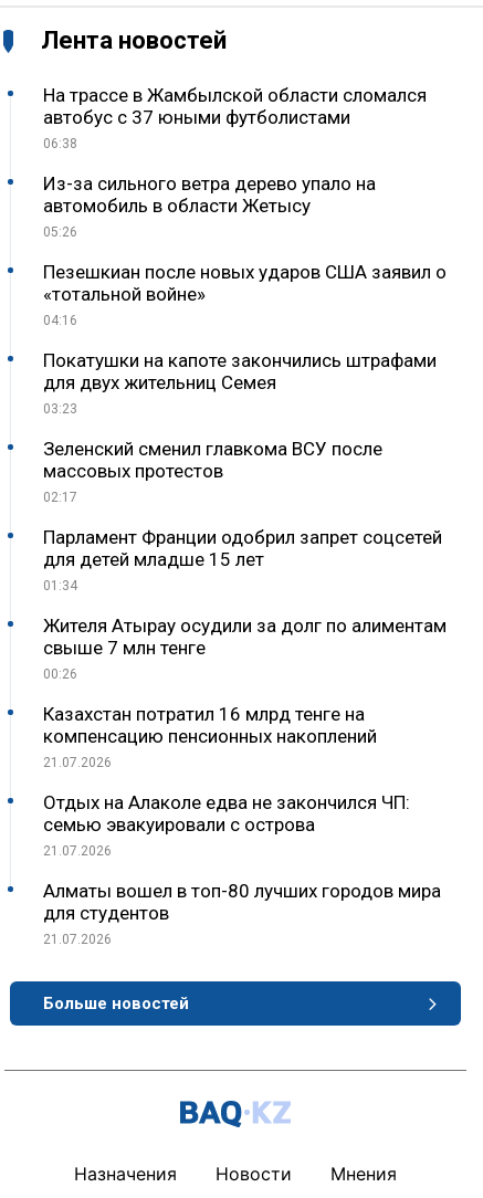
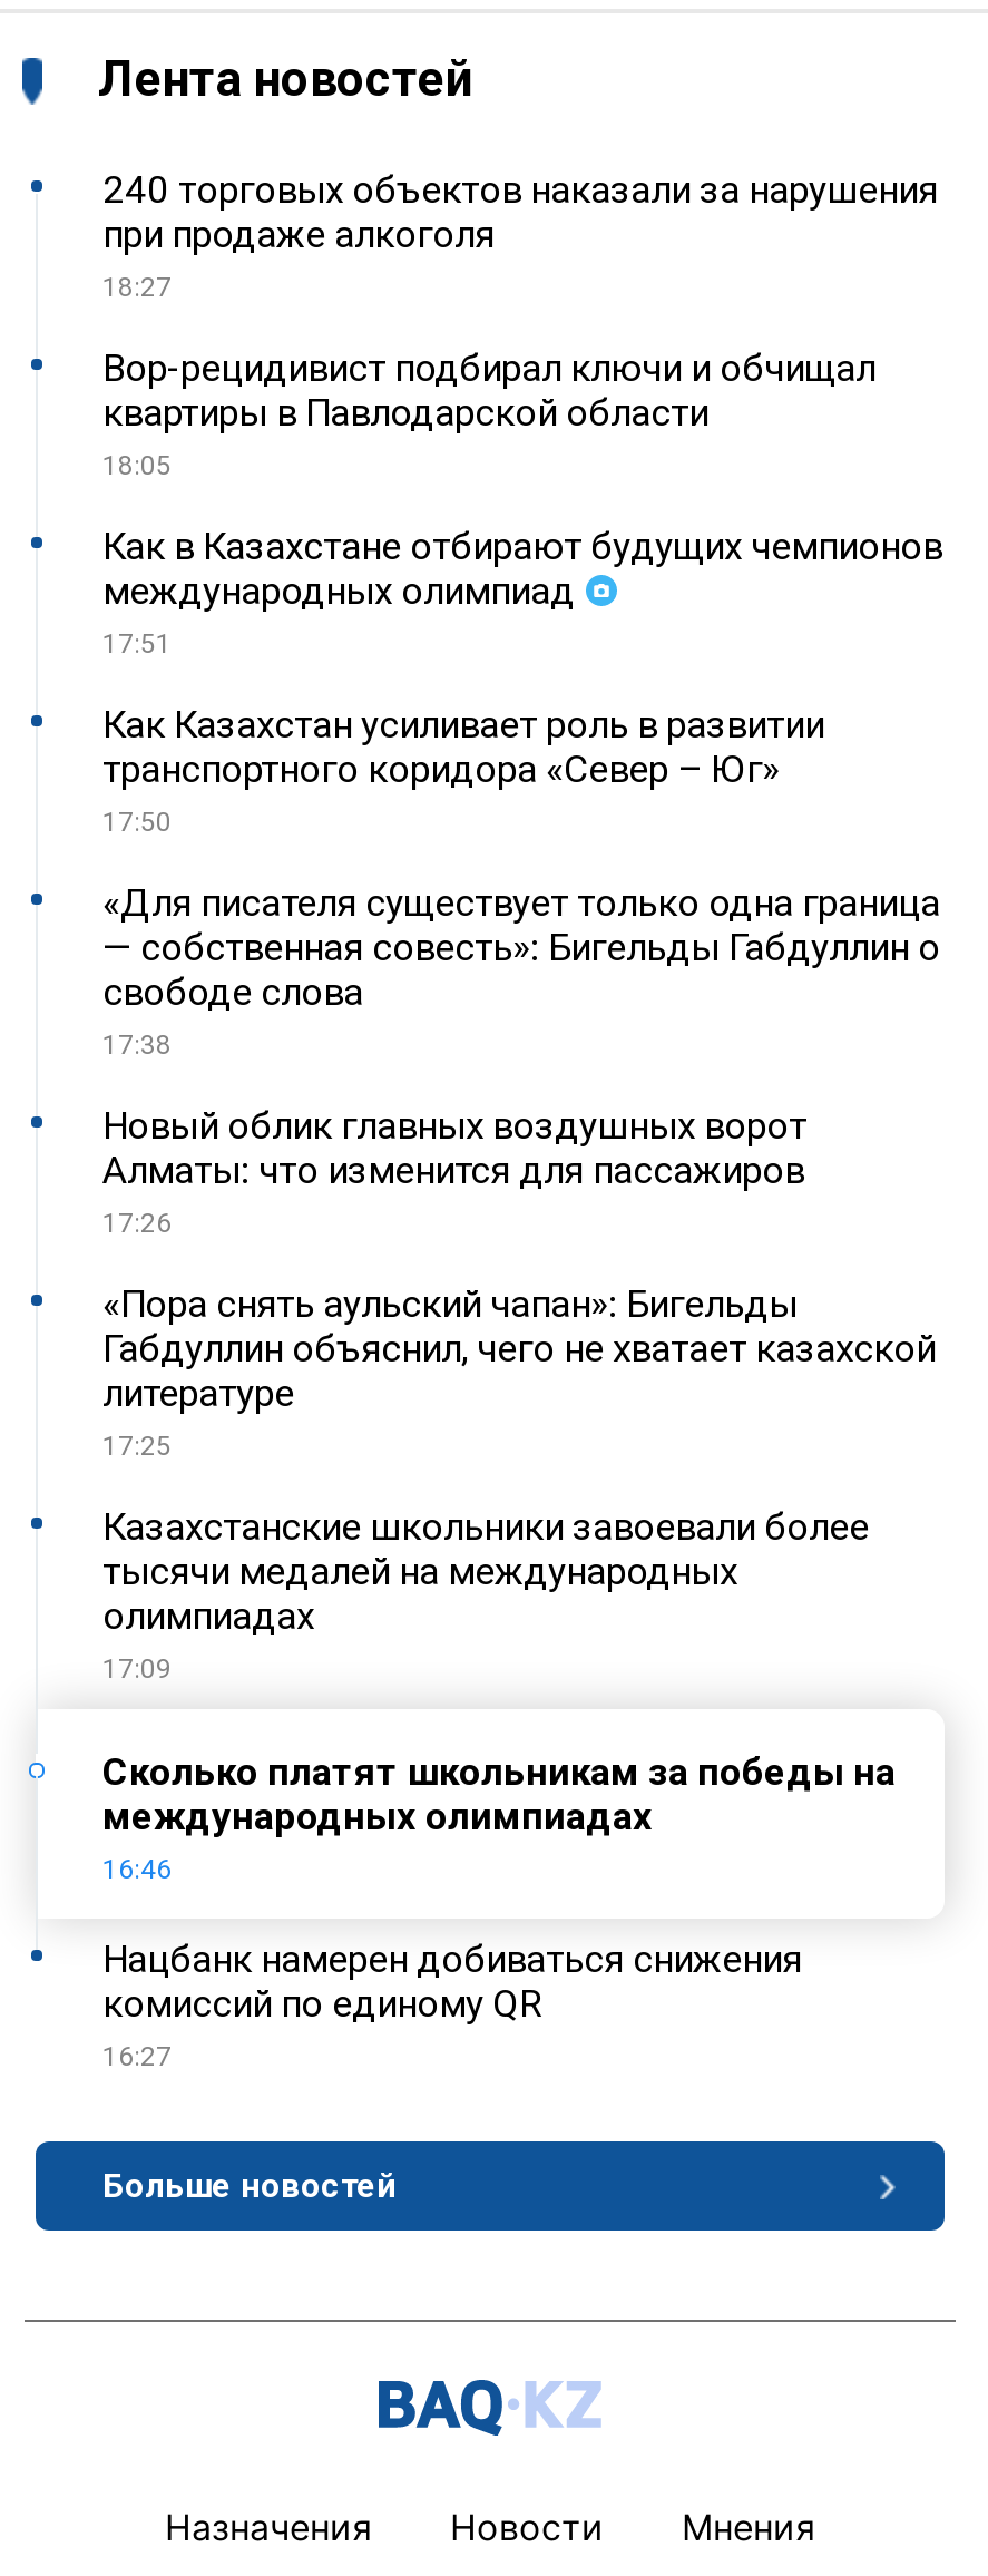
- На трассе в Жамбылской области сломался
- автобус с 37 юными футболистами
- 06:38
+ 240 торговых объектов наказали за нарушения
+ при продаже алкоголя
+ 18:27

- Из-за сильного ветра дерево упало на
- автомобиль в области Жетысу
- 05:26
+ Вор-рецидивист подбирал ключи и обчищал
+ квартиры в Павлодарской области
+ 18:05

- Пезешкиан после новых ударов США заявил о
- «тотальной войне»
- 04:16
+ Как в Казахстане отбирают будущих чемпионов
+ международных олимпиад
+ 17:51

- Покатушки на капоте закончились штрафами
- для двух жительниц Семея
- 03:23
+ Как Казахстан усиливает роль в развитии
+ транспортного коридора «Север – Юг»
+ 17:50

- Зеленский сменил главкома ВСУ после
- массовых протестов
- 02:17
+ «Для писателя существует только одна граница
+ — собственная совесть»: Бигельды Габдуллин о
+ свободе слова
+ 17:38

- Парламент Франции одобрил запрет соцсетей
- для детей младше 15 лет
- 01:34
+ Новый облик главных воздушных ворот
+ Алматы: что изменится для пассажиров
+ 17:26

- Жителя Атырау осудили за долг по алиментам
- свыше 7 млн тенге
- 00:26
+ «Пора снять аульский чапан»: Бигельды
+ Габдуллин объяснил, чего не хватает казахской
+ литературе
+ 17:25

- Казахстан потратил 16 млрд тенге на
- компенсацию пенсионных накоплений
- 21.07.2026
+ Казахстанские школьники завоевали более
+ тысячи медалей на международных
+ олимпиадах
+ 17:09

- Отдых на Алаколе едва не закончился ЧП:
- семью эвакуировали с острова
- 21.07.2026
+ Сколько платят школьникам за победы на
+ международных олимпиадах
+ 16:46

- Алматы вошел в топ-80 лучших городов мира
- для студентов
- 21.07.2026
+ Нацбанк намерен добиваться снижения
+ комиссий по единому QR
+ 16:27
